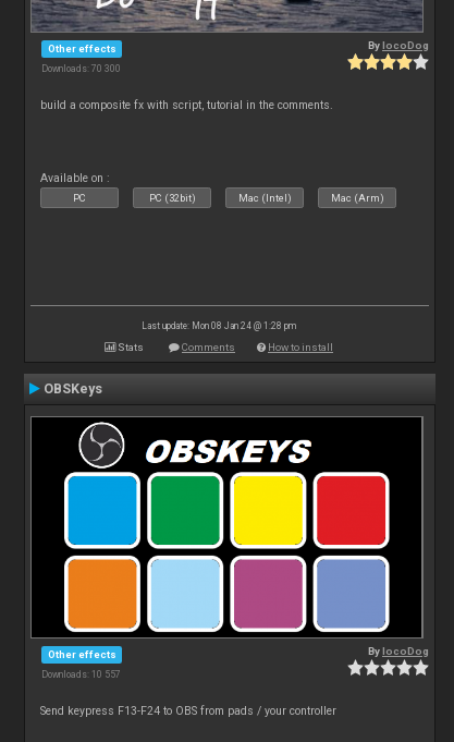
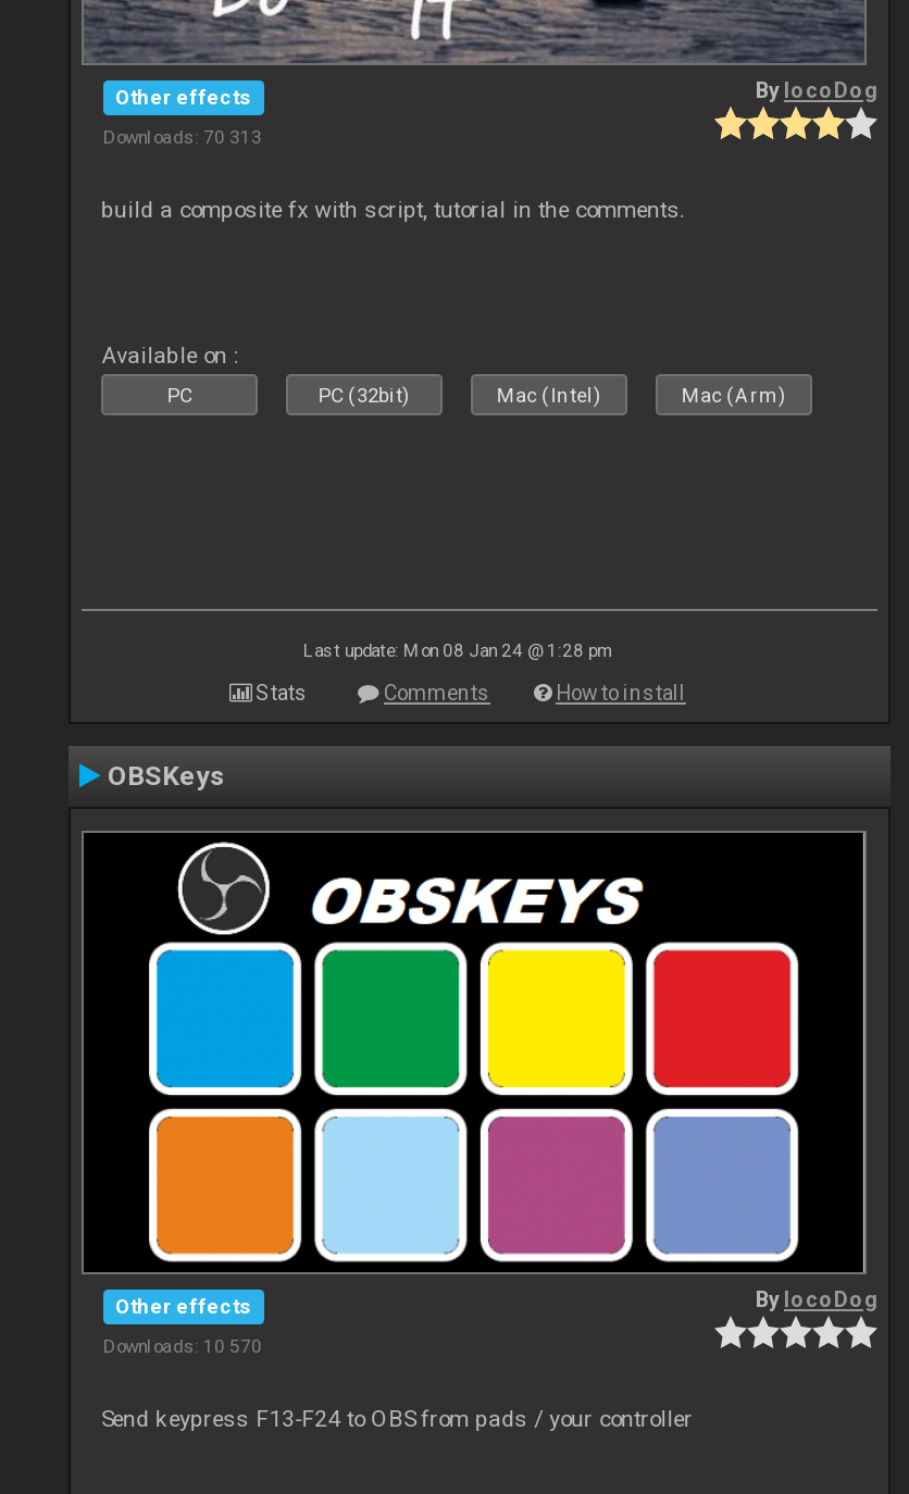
- Downloads: 70 300
+ Downloads: 70 313

- Downloads: 10 557
+ Downloads: 10 570
